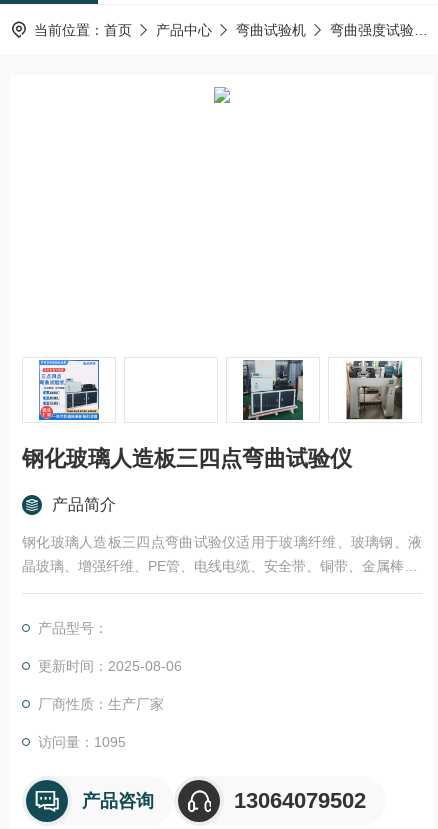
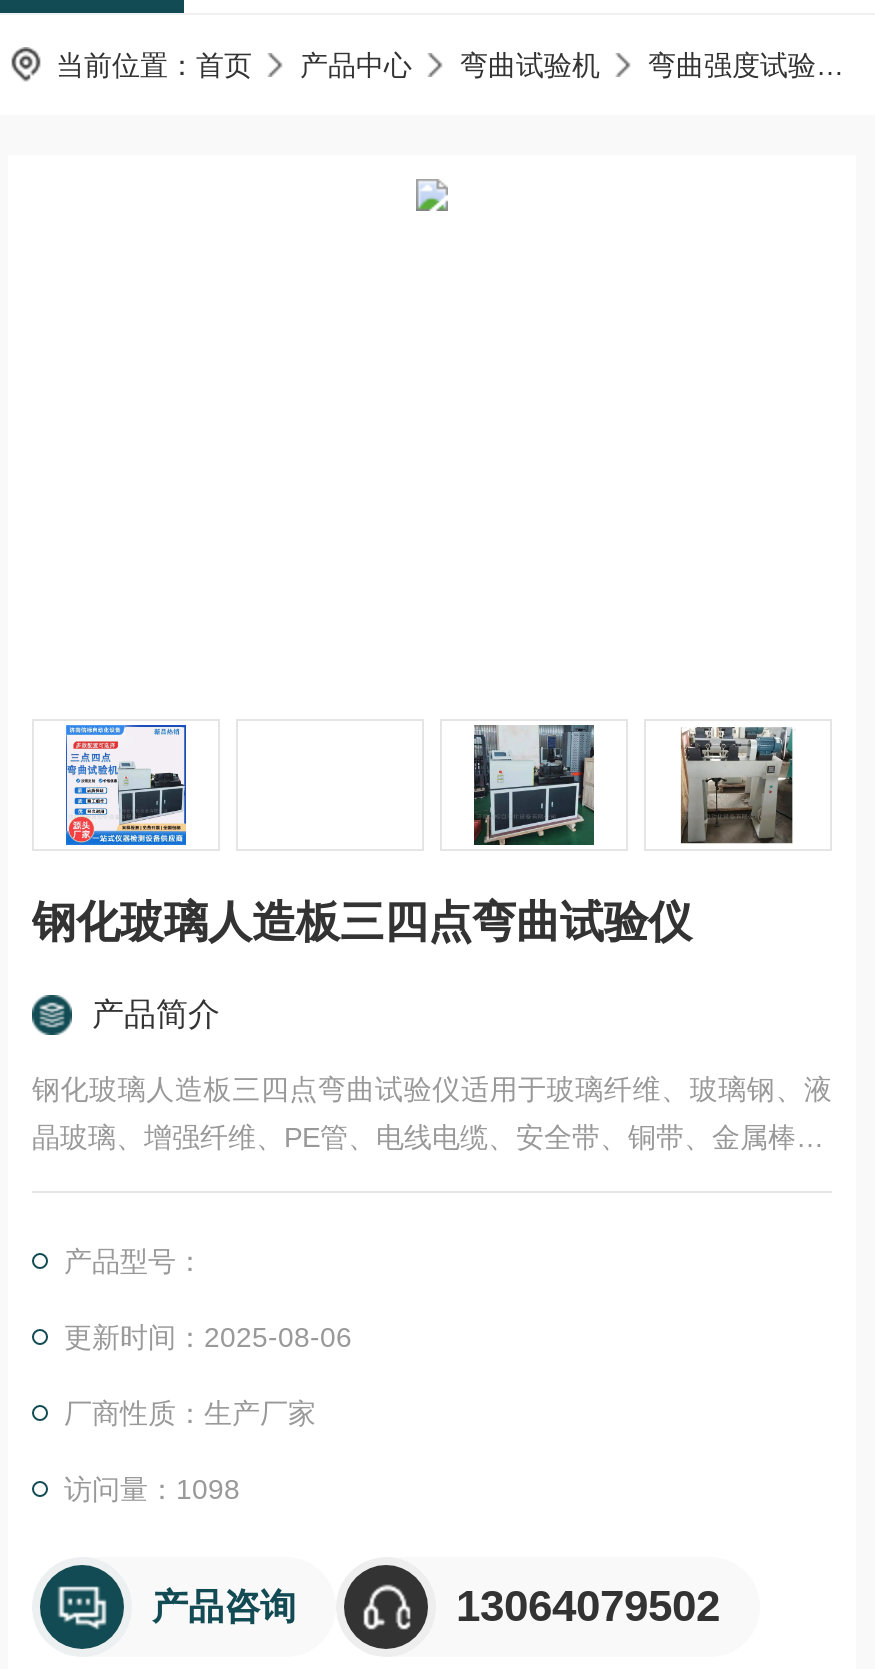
- 访问量：1095
+ 访问量：1098
